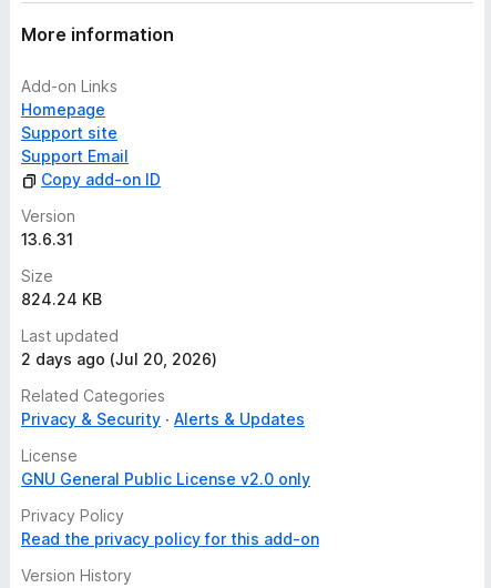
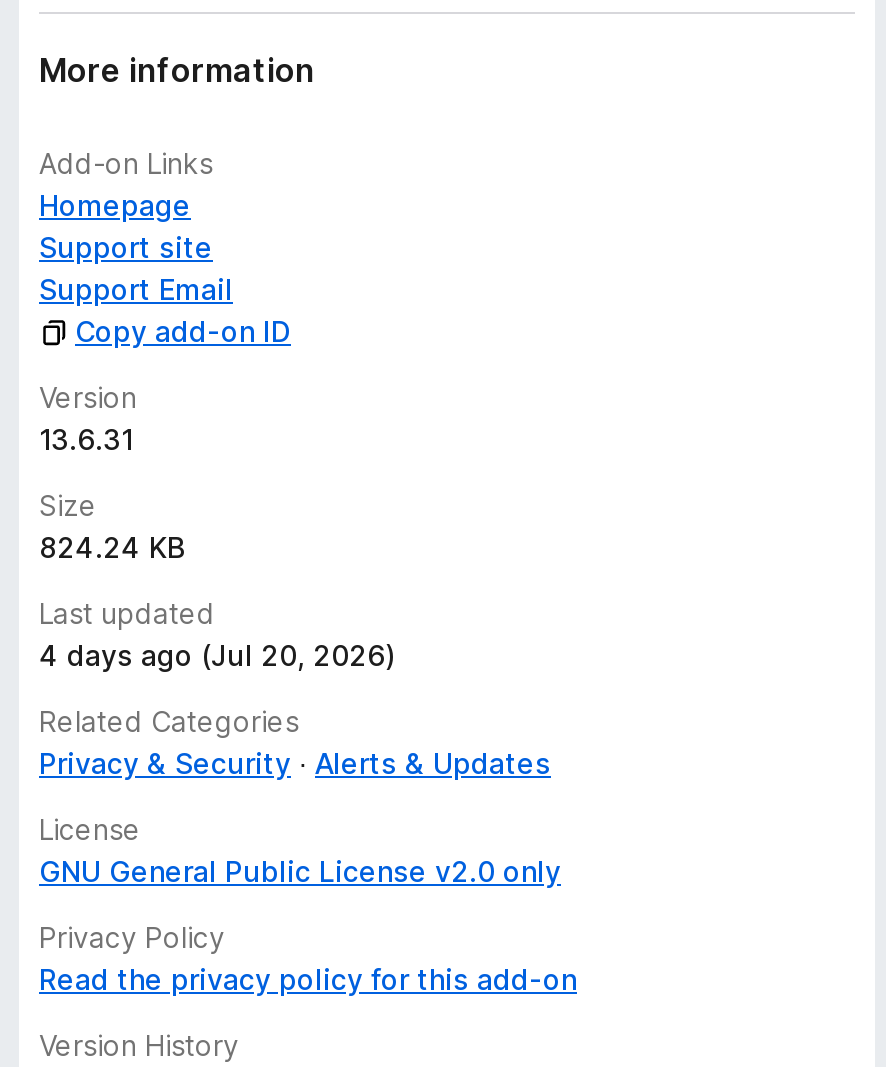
- 2 days ago (Jul 20, 2026)
+ 4 days ago (Jul 20, 2026)
